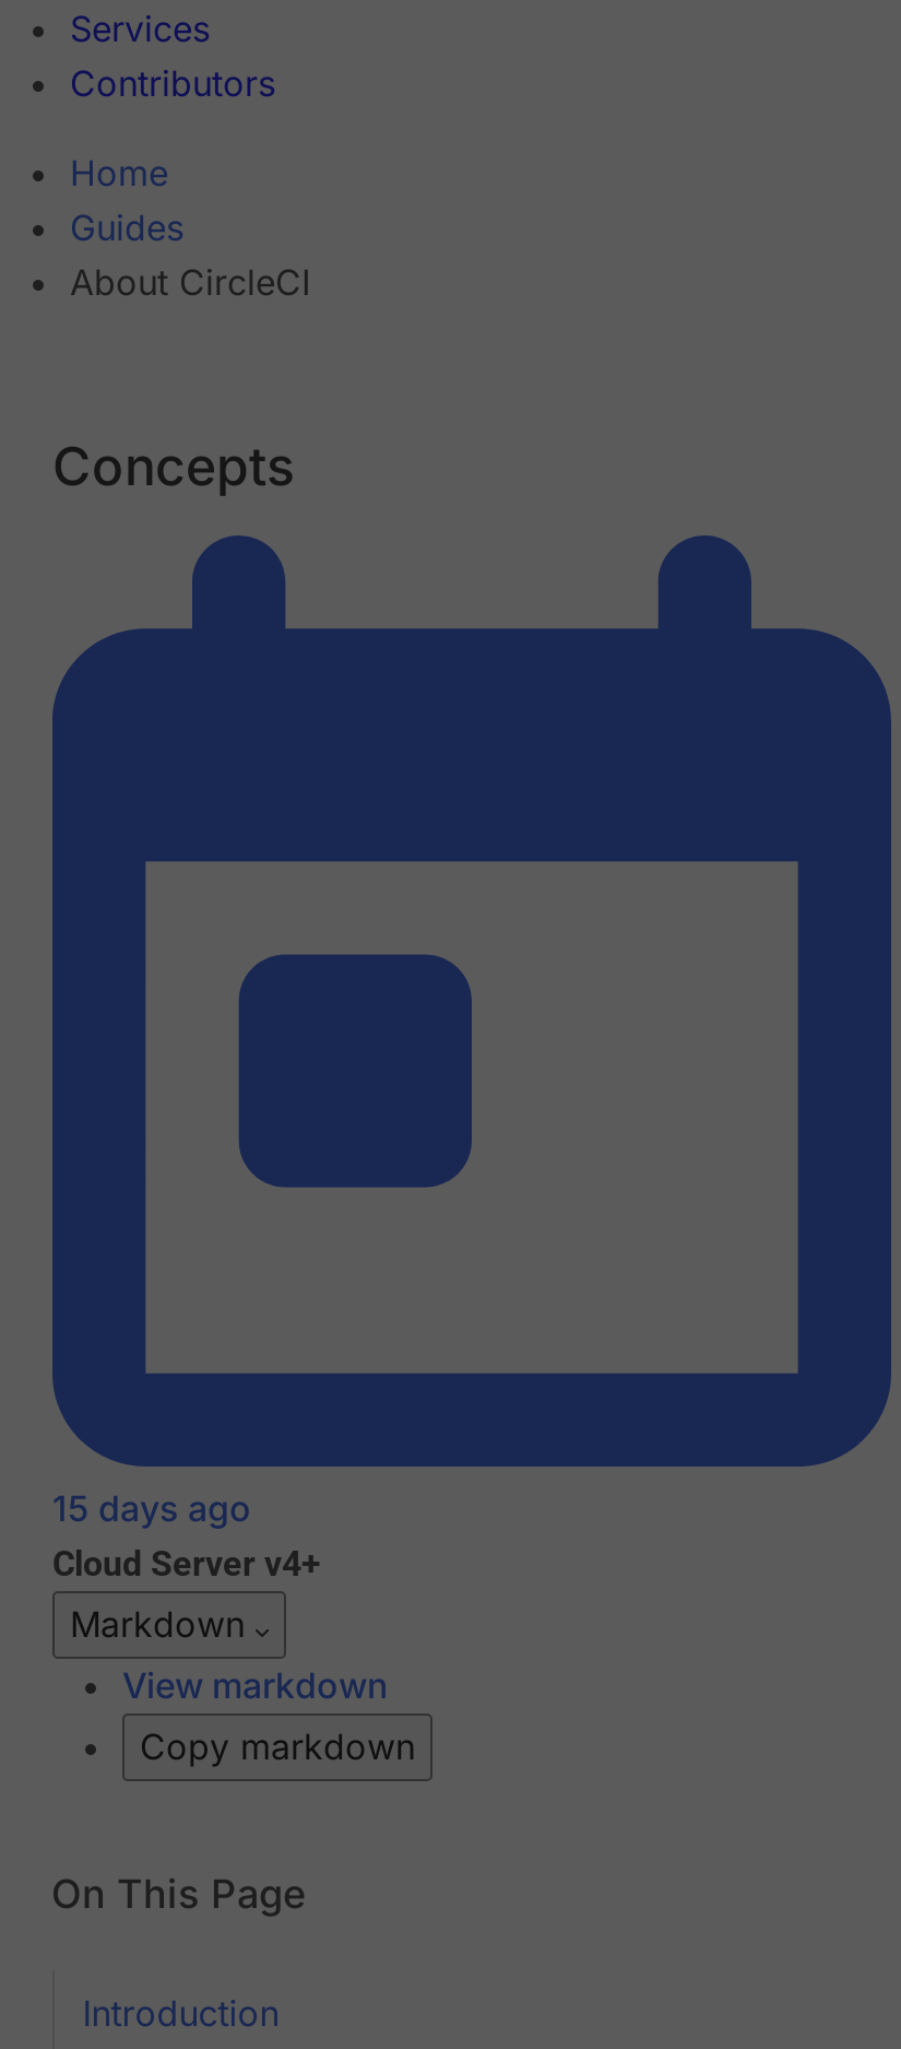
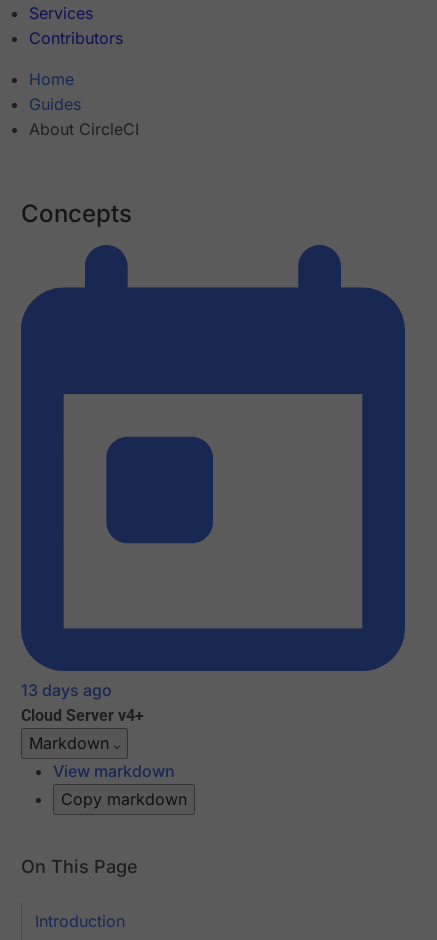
- 15 days ago
+ 13 days ago
